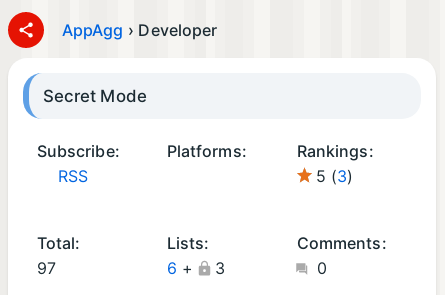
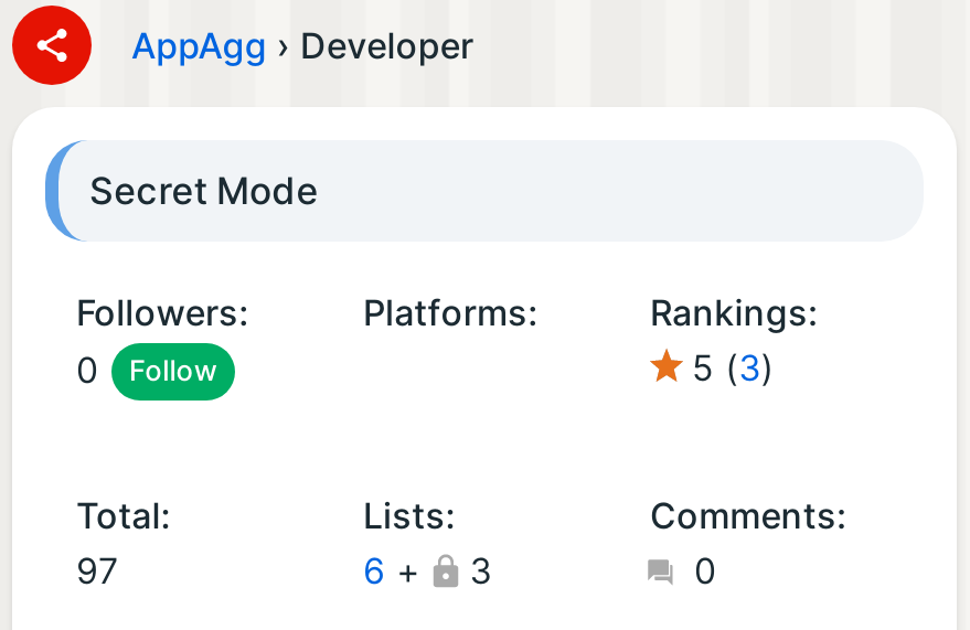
- Subscribe:
- RSS
+ Followers:
+ 0
+ Follow
